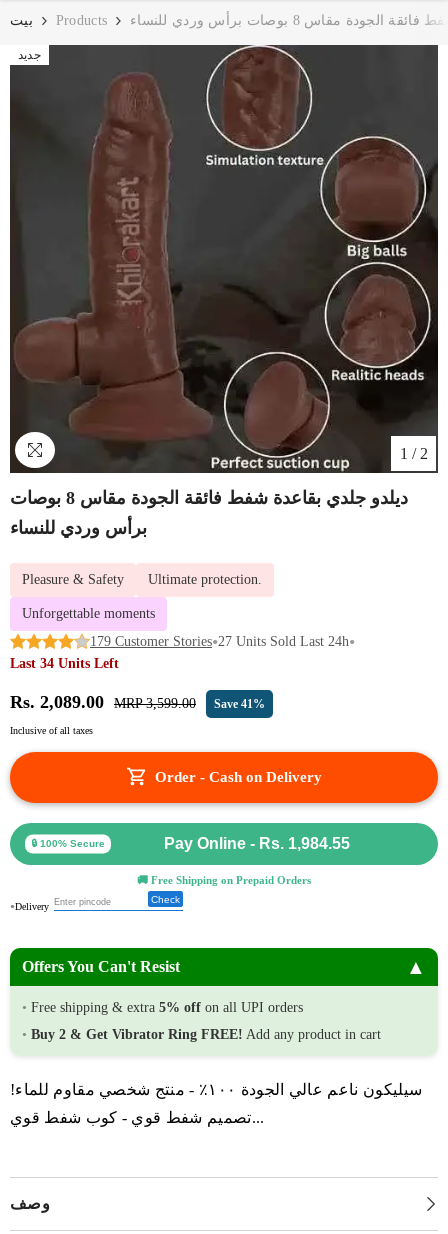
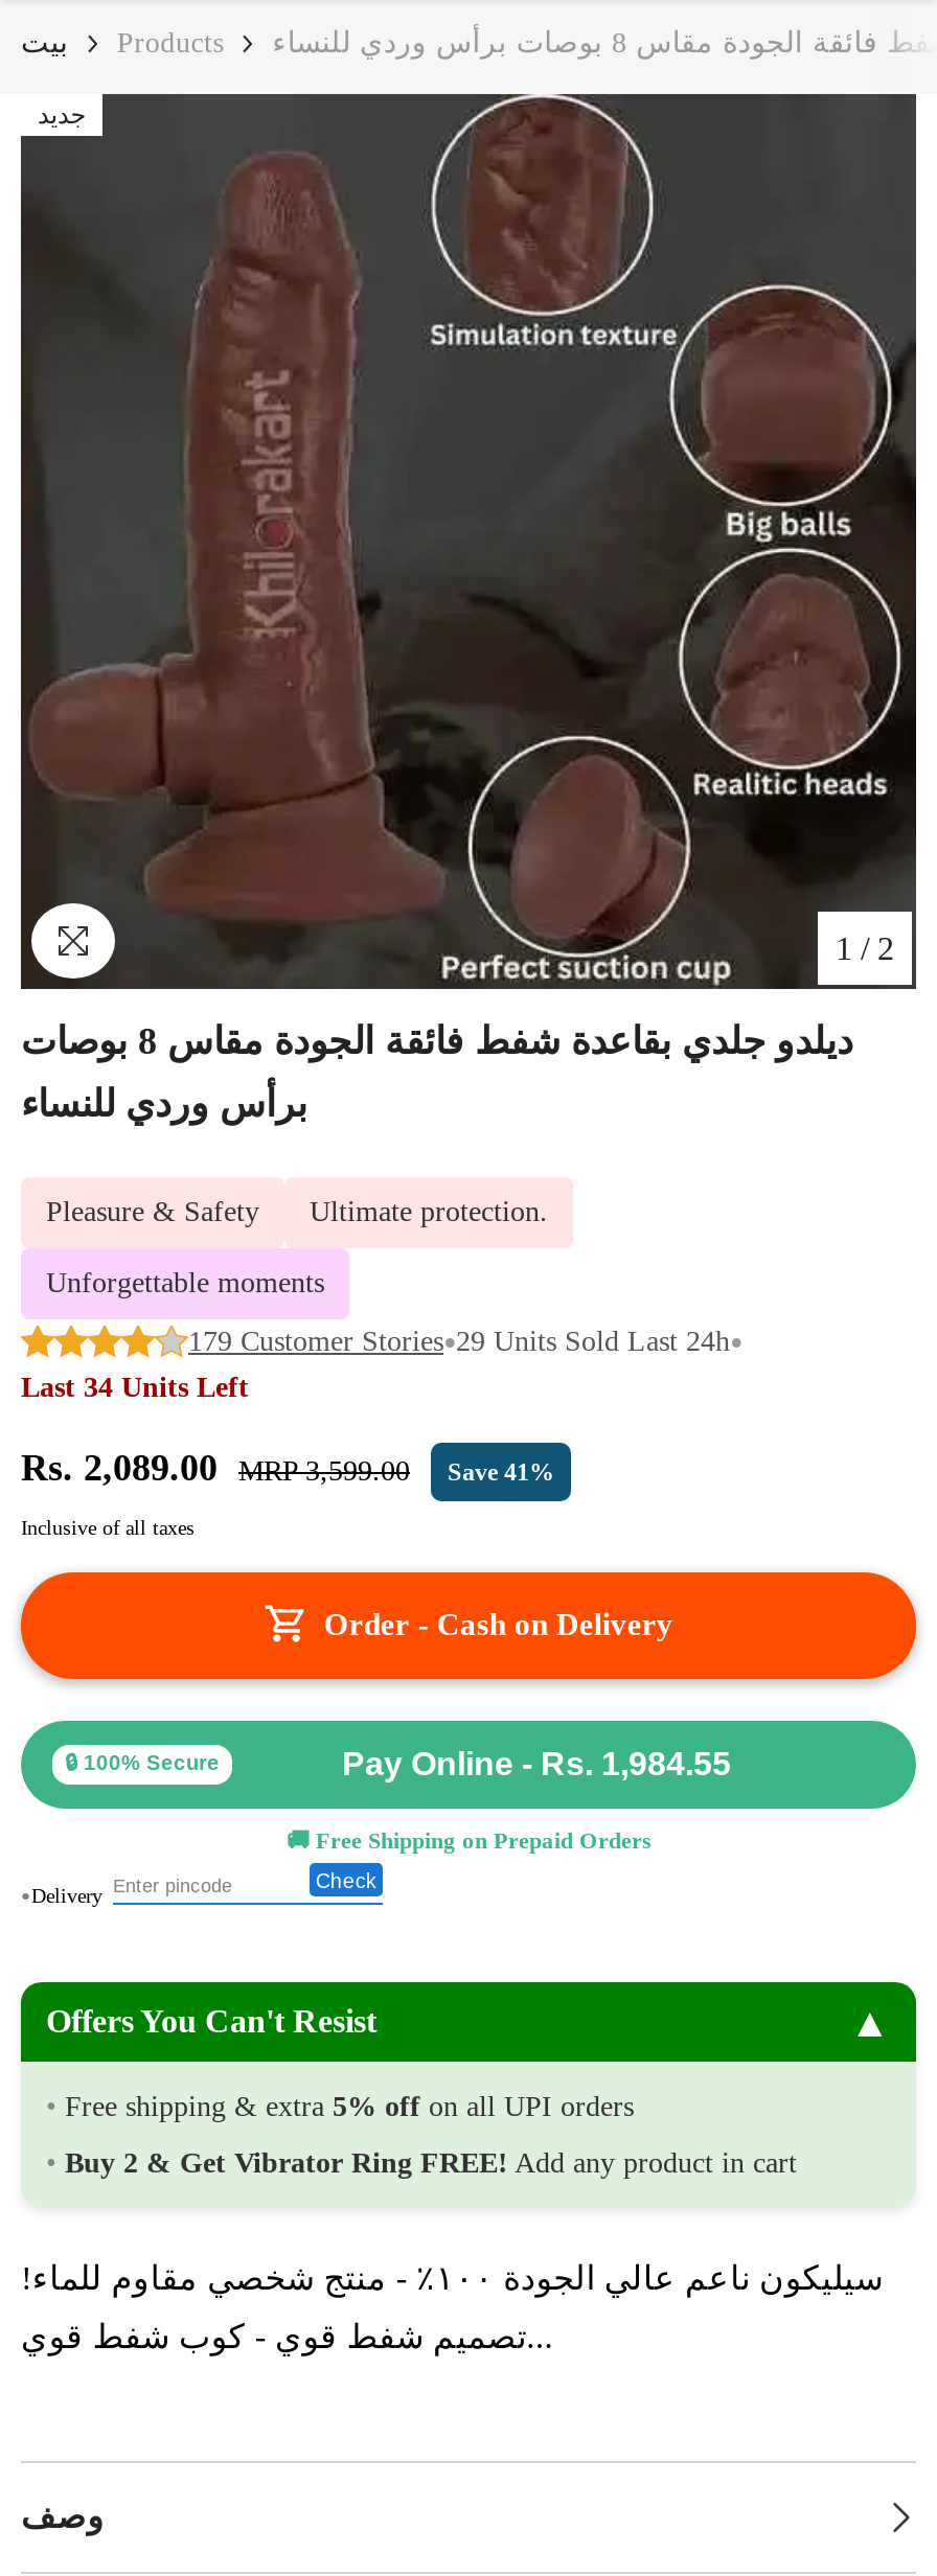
- 179 Customer Stories•27 Units Sold Last 24h•
+ 179 Customer Stories•29 Units Sold Last 24h•
